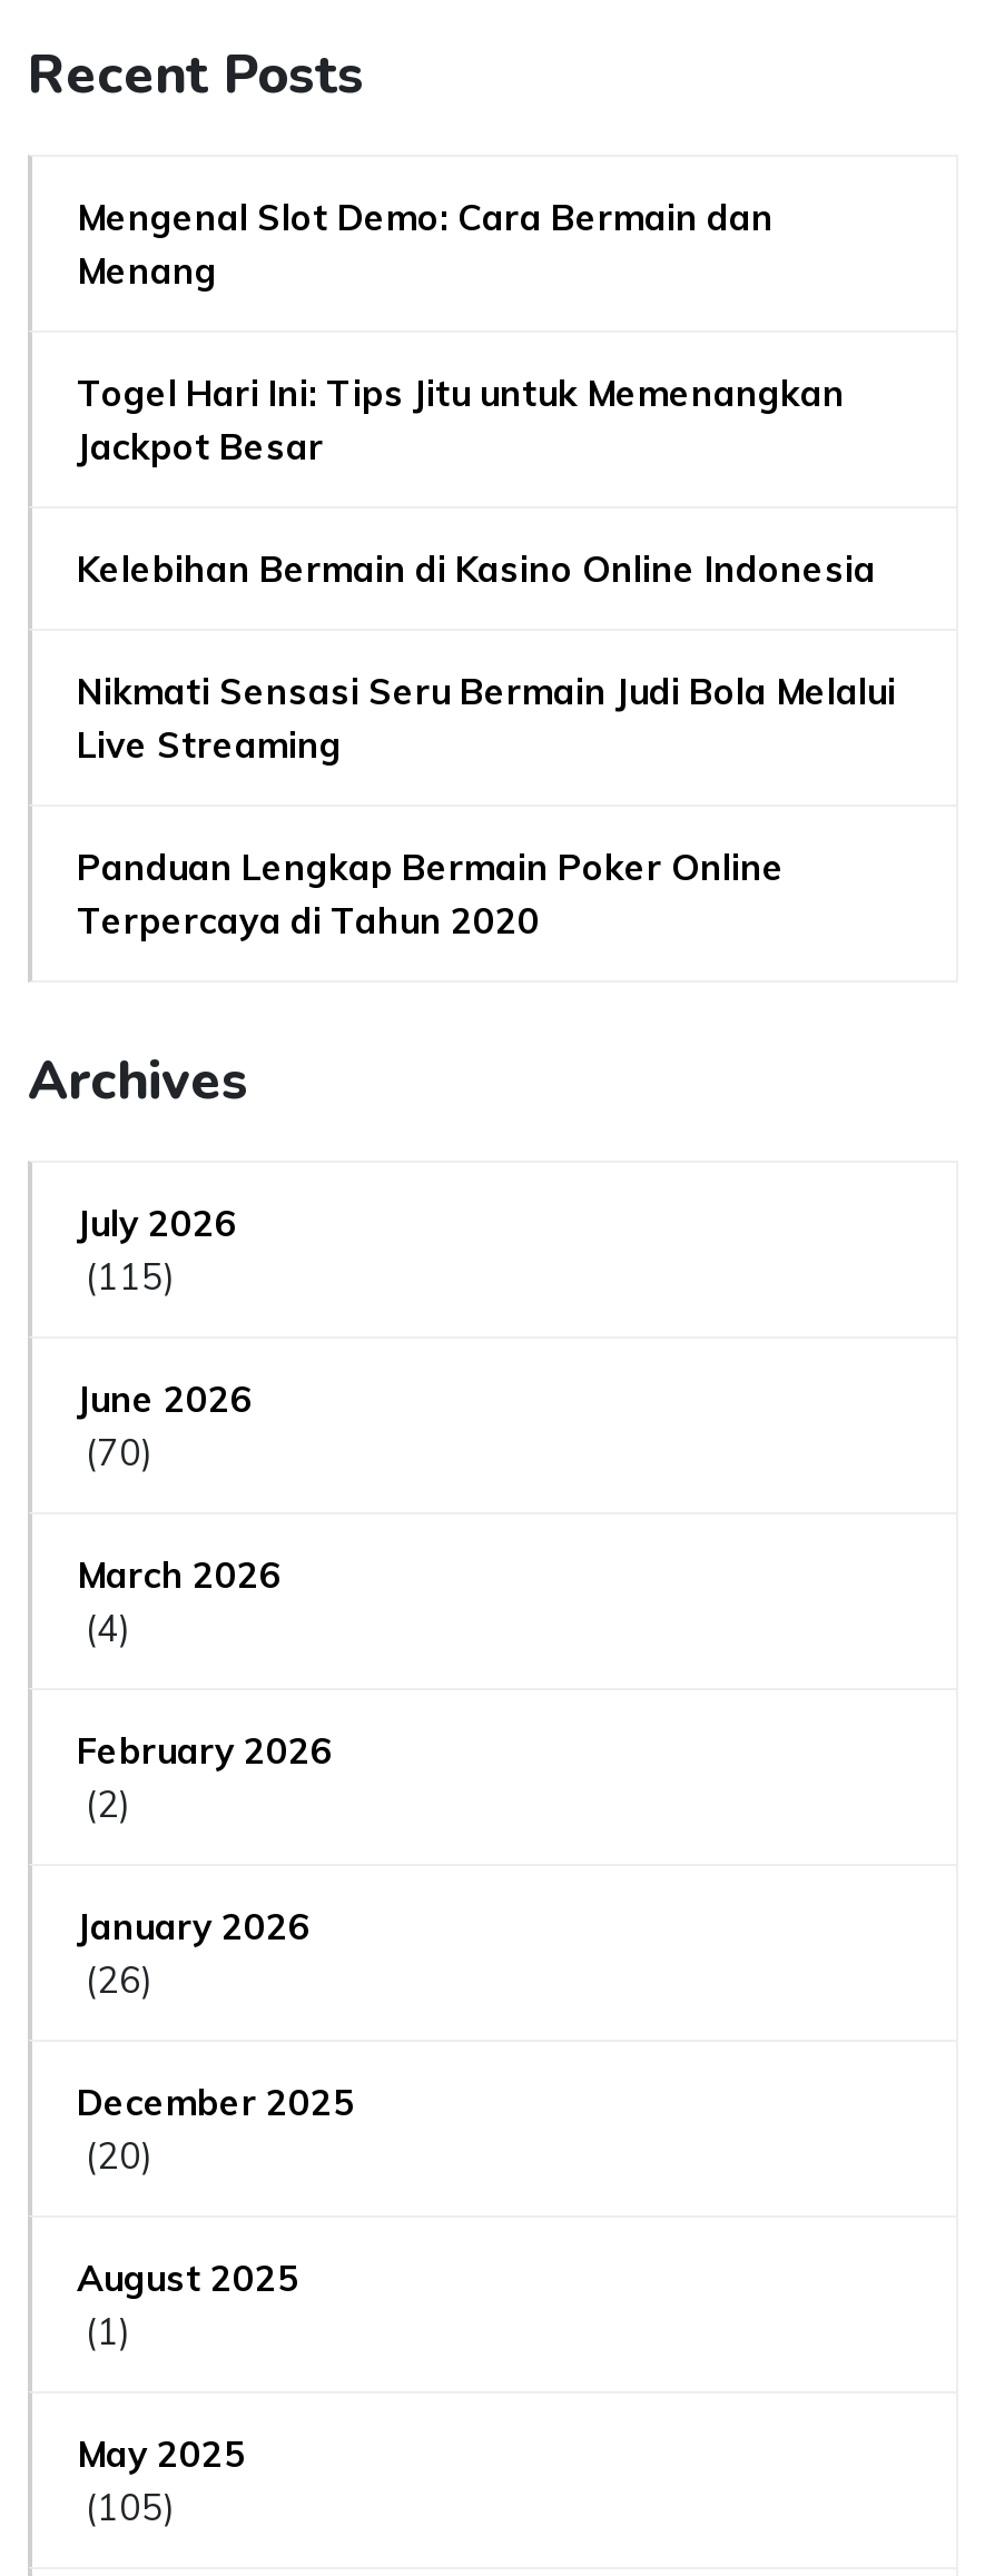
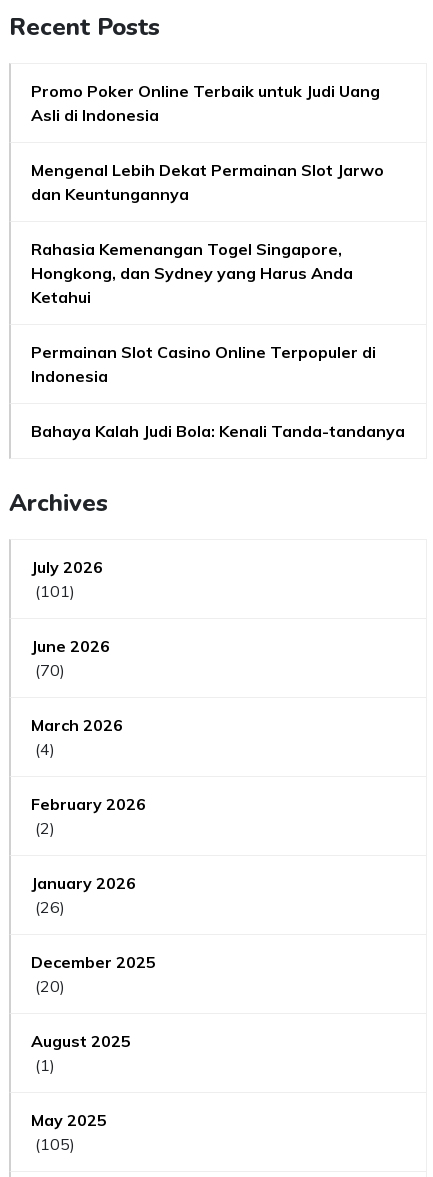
- Mengenal Slot Demo: Cara Bermain dan
- Menang
+ Promo Poker Online Terbaik untuk Judi Uang
+ Asli di Indonesia

- Togel Hari Ini: Tips Jitu untuk Memenangkan
- Jackpot Besar
+ Mengenal Lebih Dekat Permainan Slot Jarwo
+ dan Keuntungannya

- Kelebihan Bermain di Kasino Online Indonesia
+ Rahasia Kemenangan Togel Singapore,
+ Hongkong, dan Sydney yang Harus Anda
+ Ketahui

- Nikmati Sensasi Seru Bermain Judi Bola Melalui
- Live Streaming
+ Permainan Slot Casino Online Terpopuler di
+ Indonesia

- Panduan Lengkap Bermain Poker Online
- Terpercaya di Tahun 2020
+ Bahaya Kalah Judi Bola: Kenali Tanda-tandanya

- (115)
+ (101)
